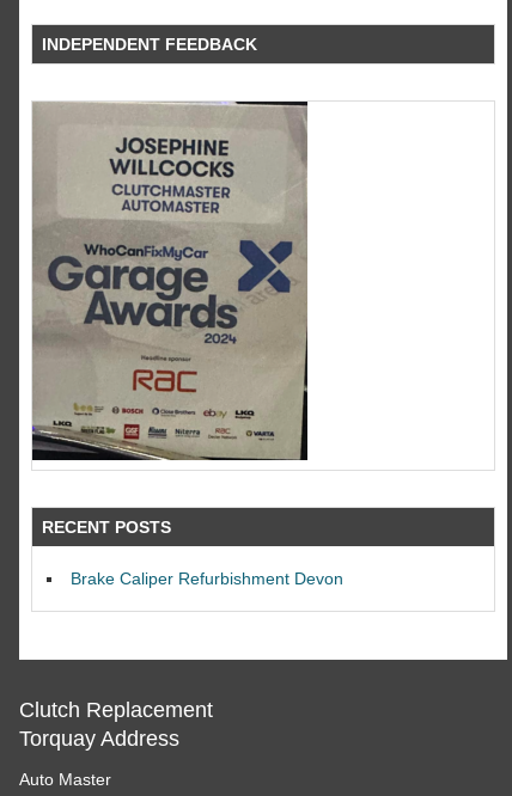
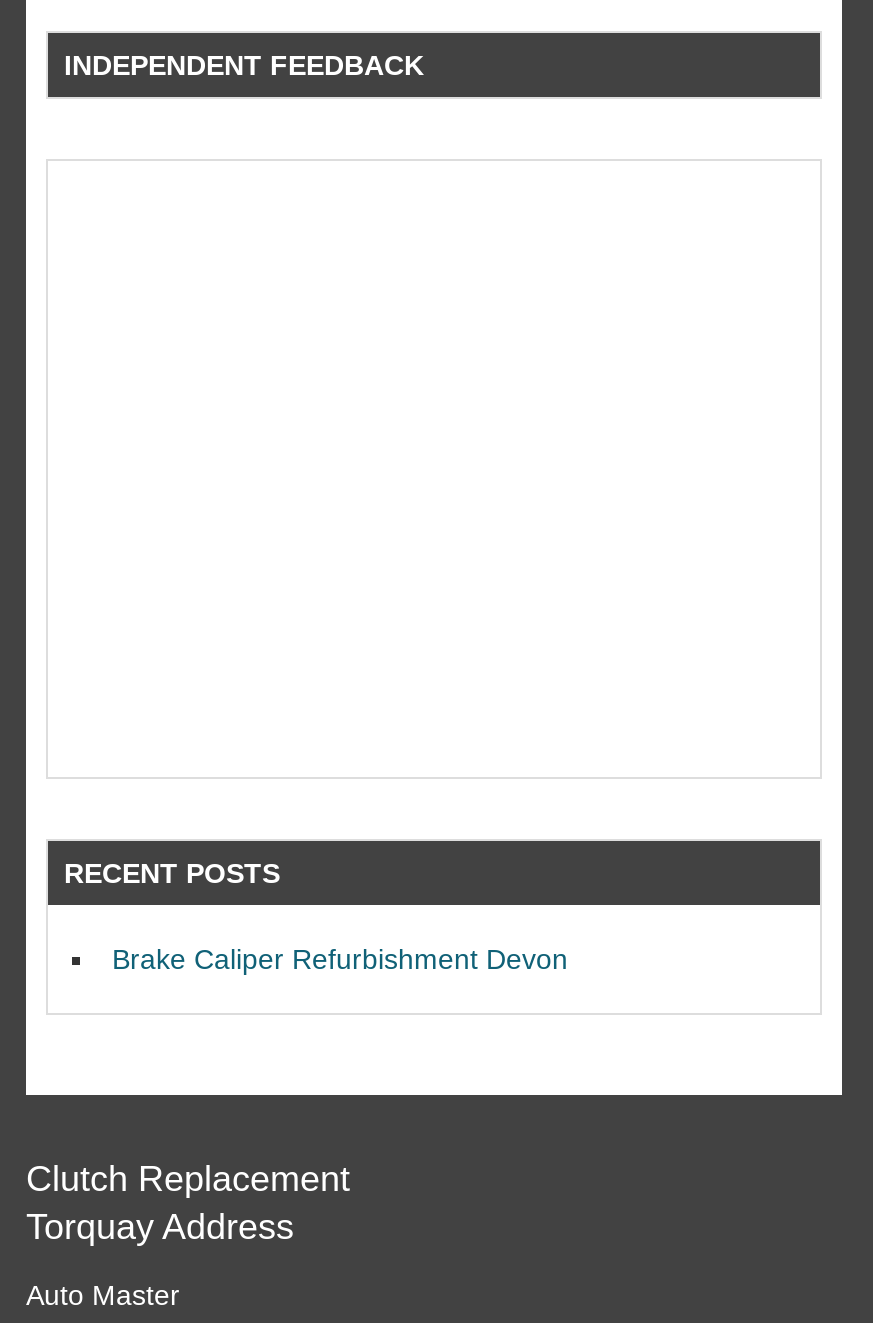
- [image]
